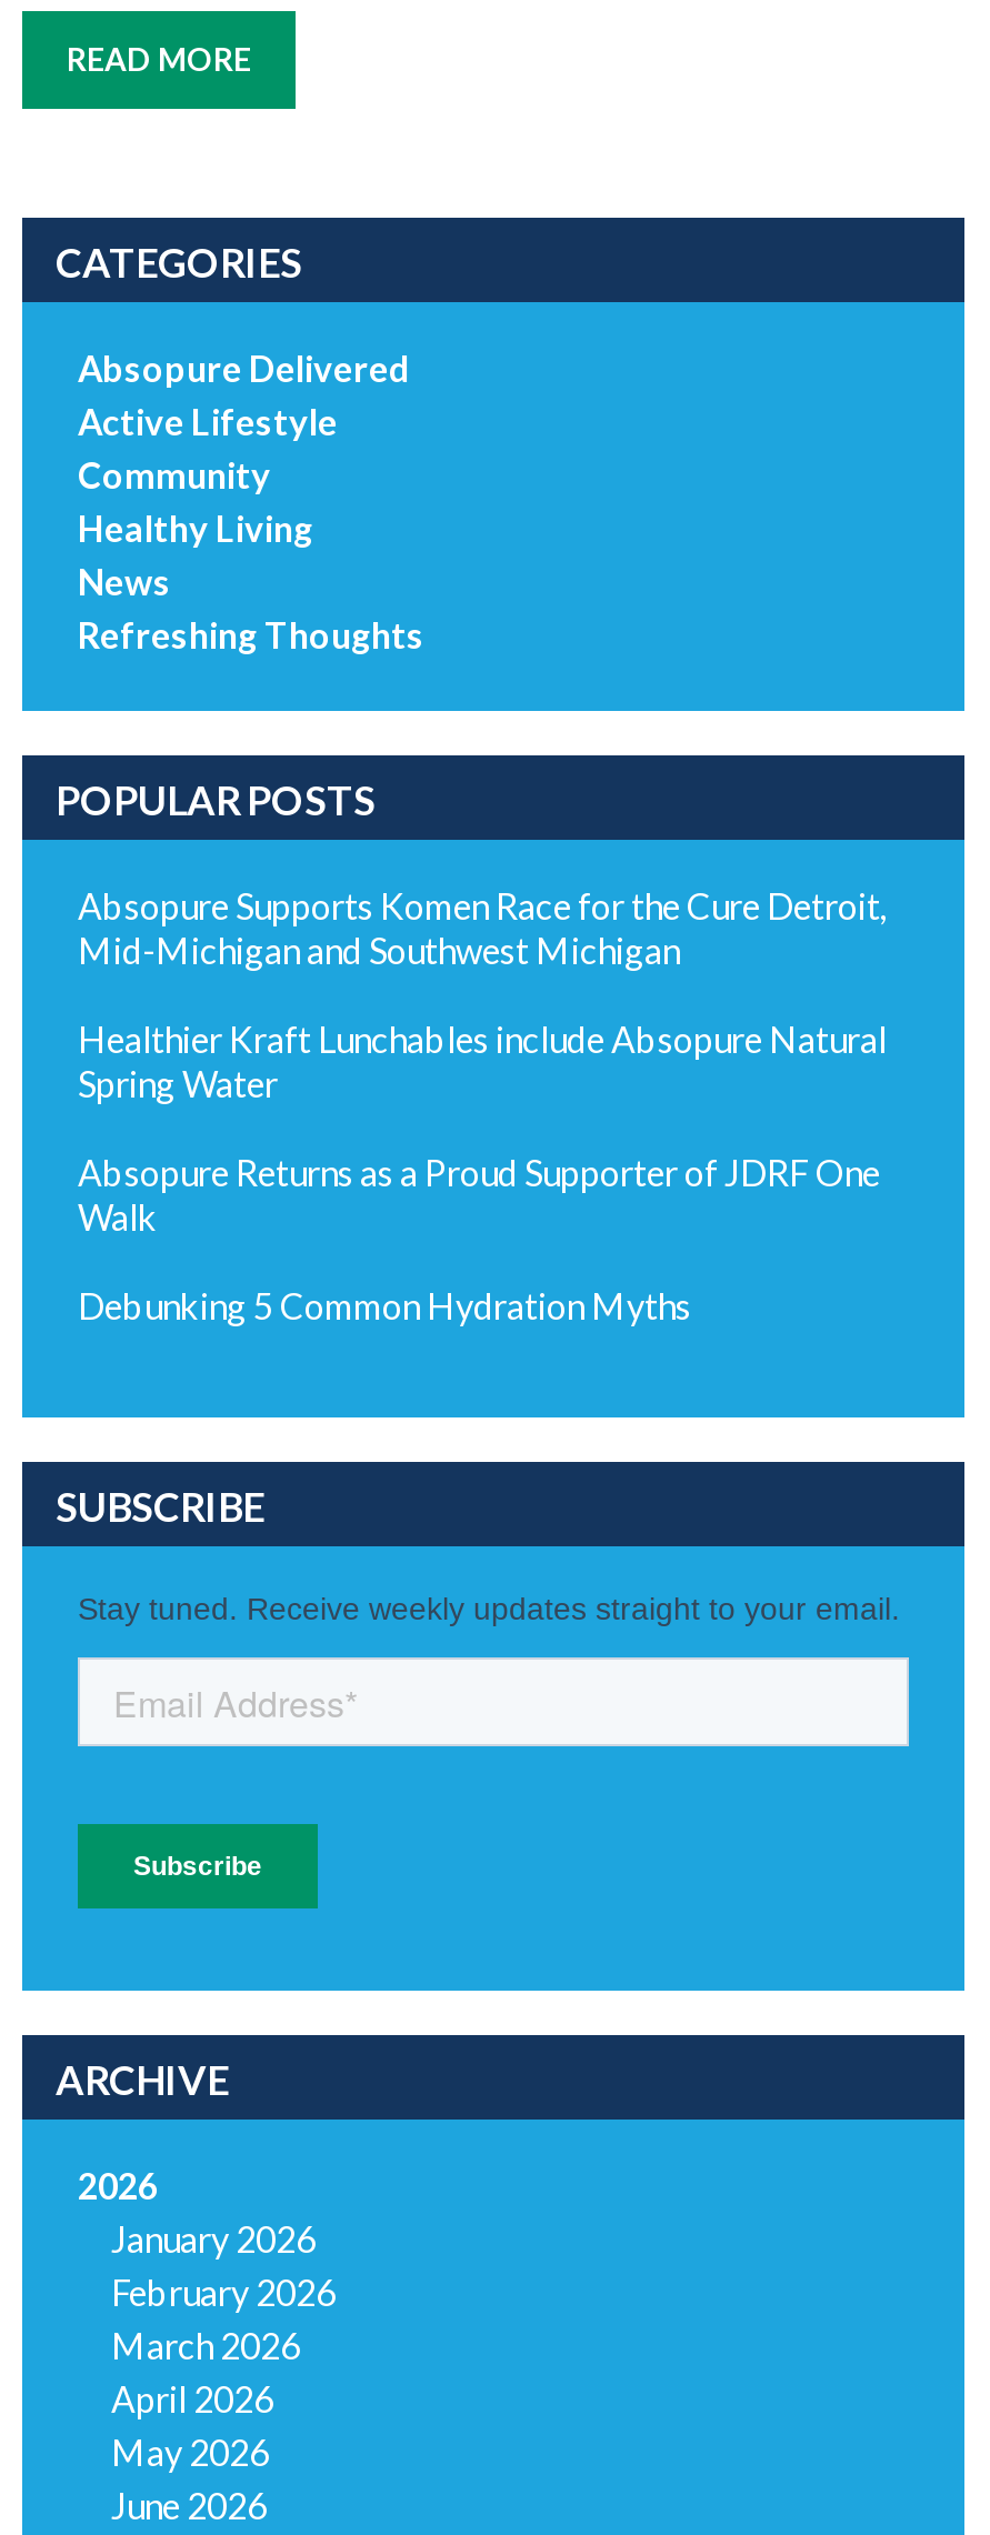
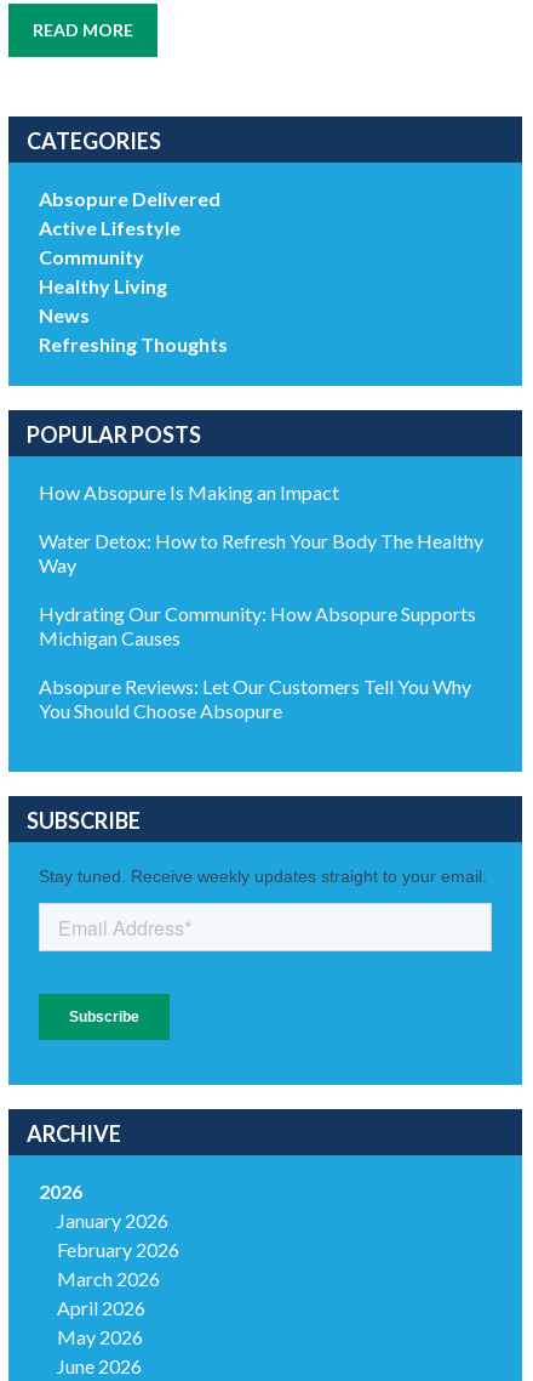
- Absopure Supports Komen Race for the Cure Detroit,
- Mid-Michigan and Southwest Michigan
+ How Absopure Is Making an Impact

- Healthier Kraft Lunchables include Absopure Natural
- Spring Water
+ Water Detox: How to Refresh Your Body The Healthy
+ Way

- Absopure Returns as a Proud Supporter of JDRF One
- Walk
+ Hydrating Our Community: How Absopure Supports
+ Michigan Causes

- Debunking 5 Common Hydration Myths
+ Absopure Reviews: Let Our Customers Tell You Why
+ You Should Choose Absopure
